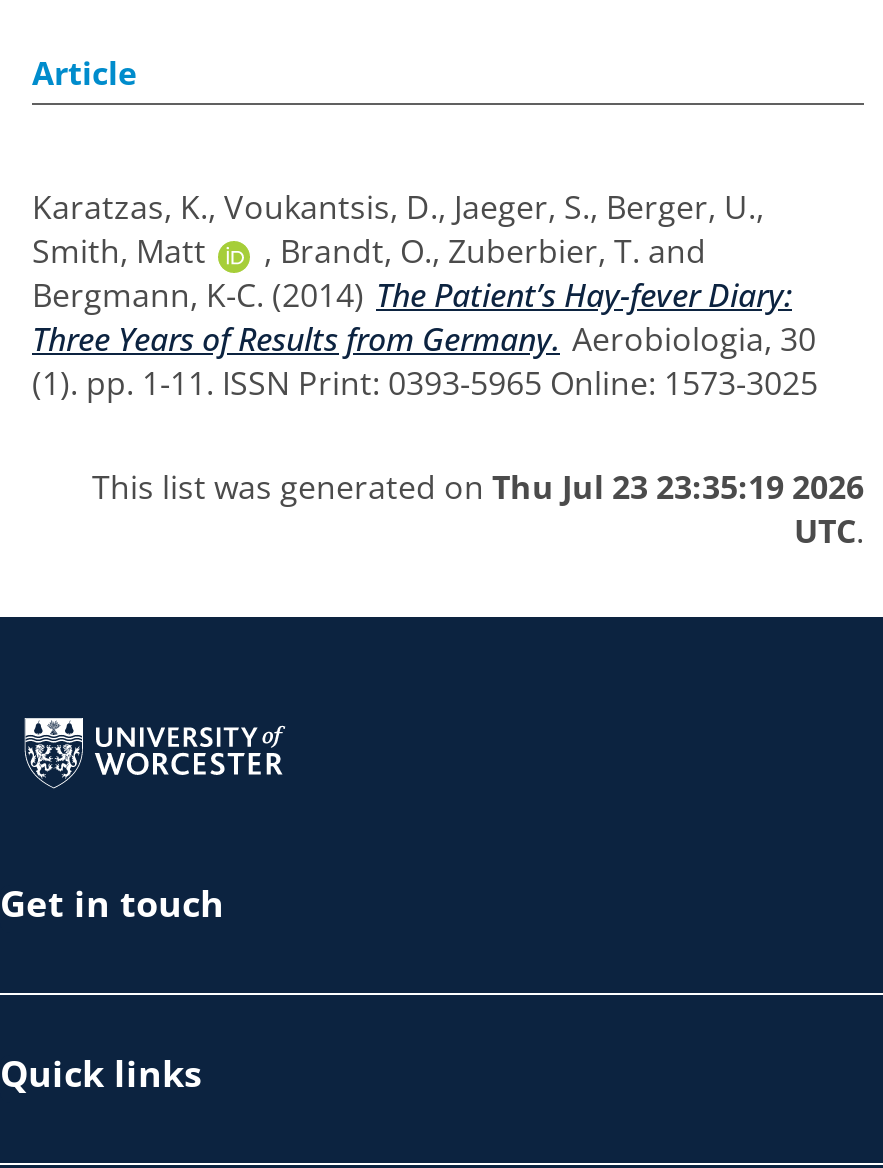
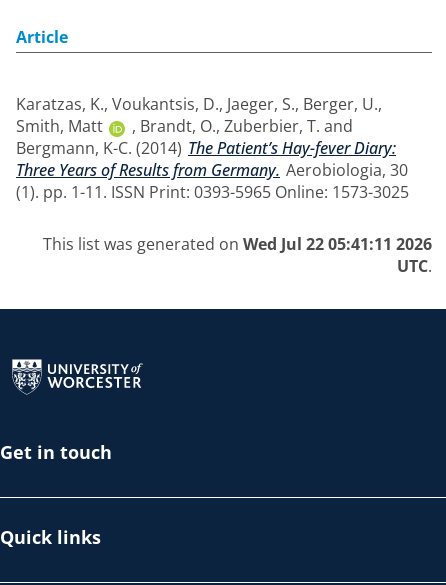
- This list was generated on Thu Jul 23 23:35:19 2026
+ This list was generated on Wed Jul 22 05:41:11 2026
